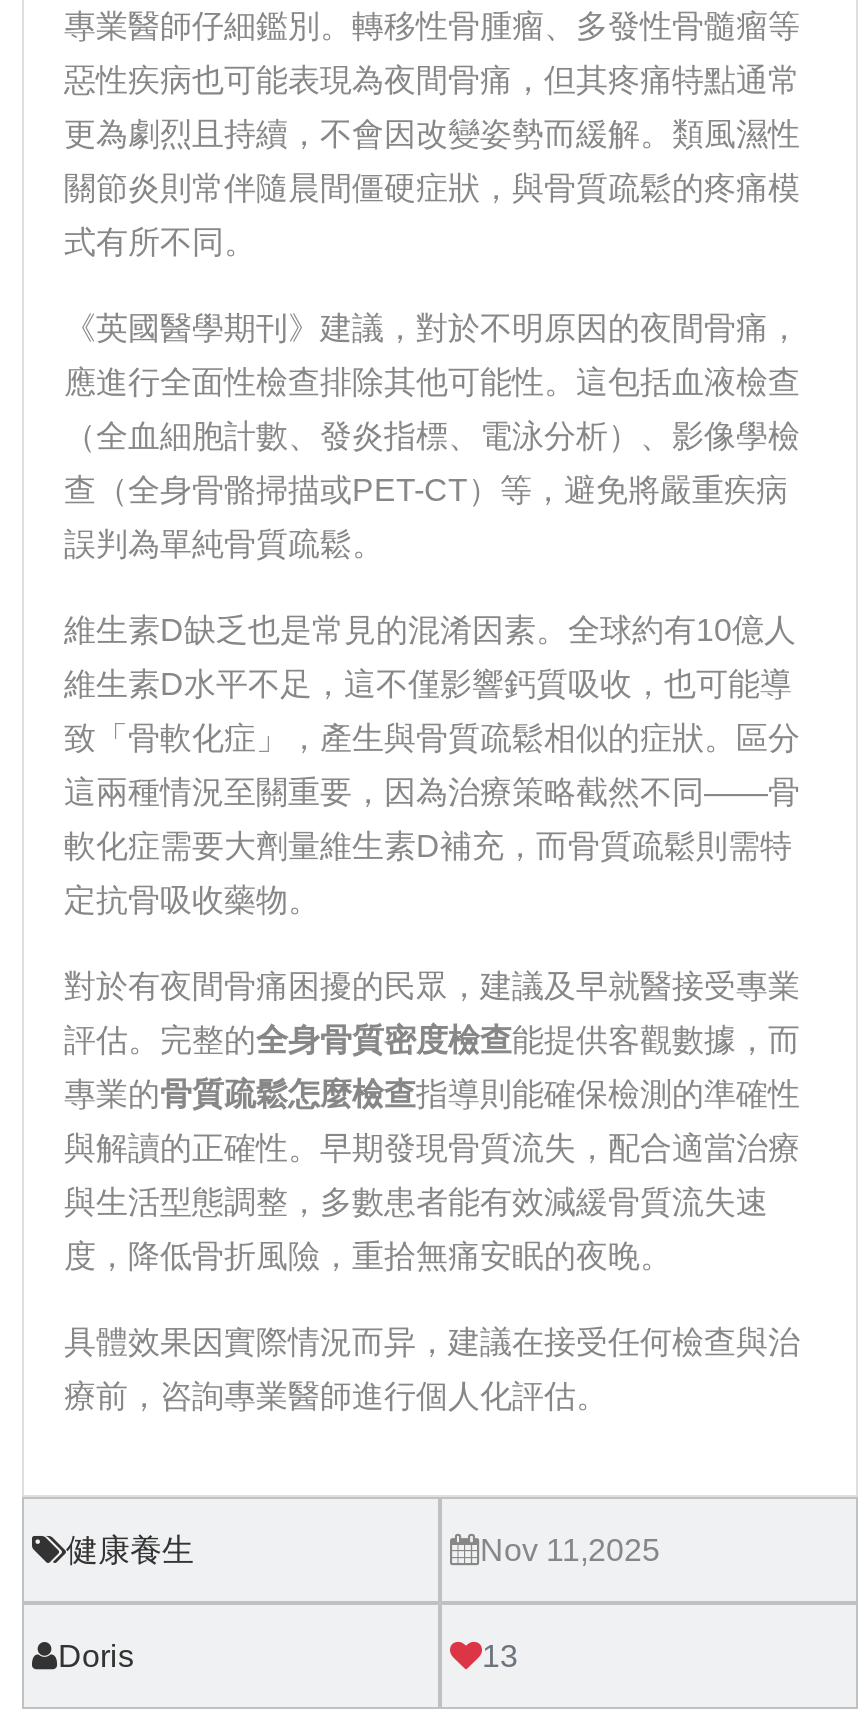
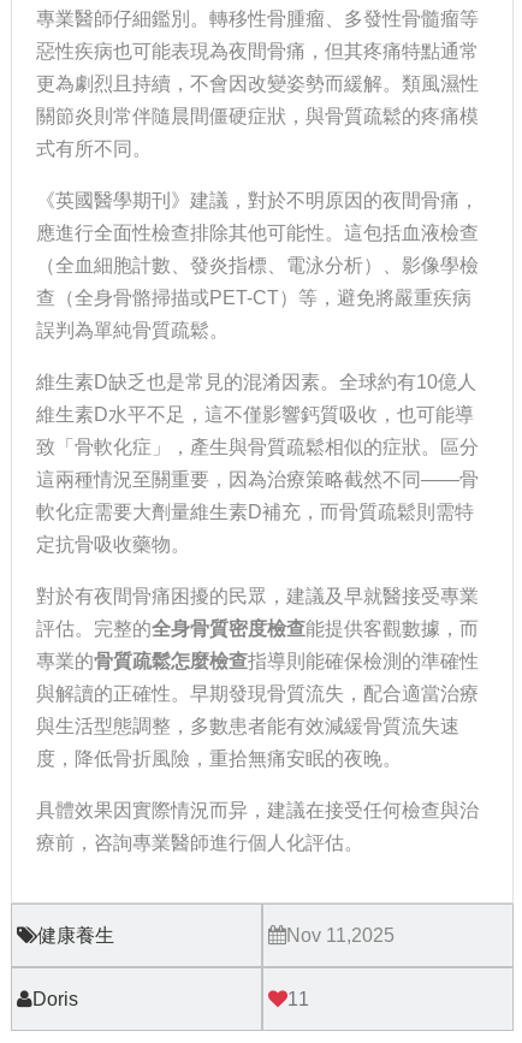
- 13
+ 11
